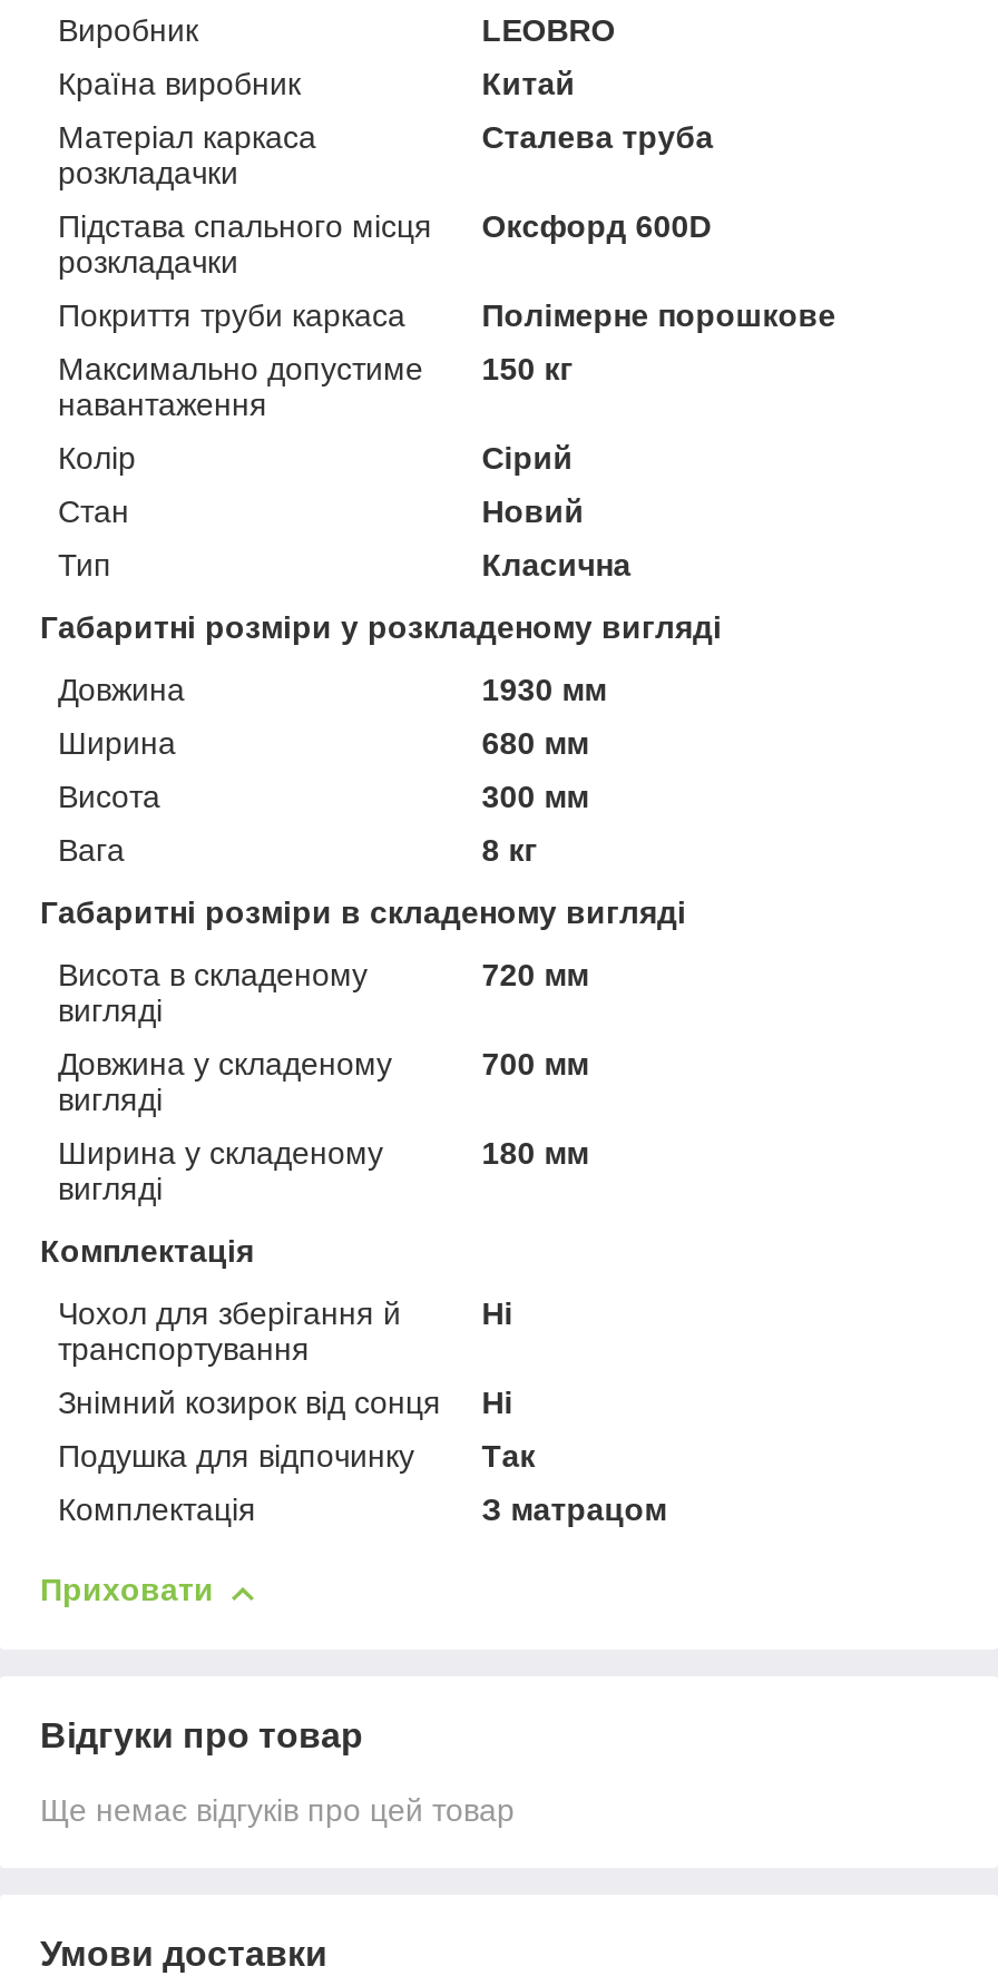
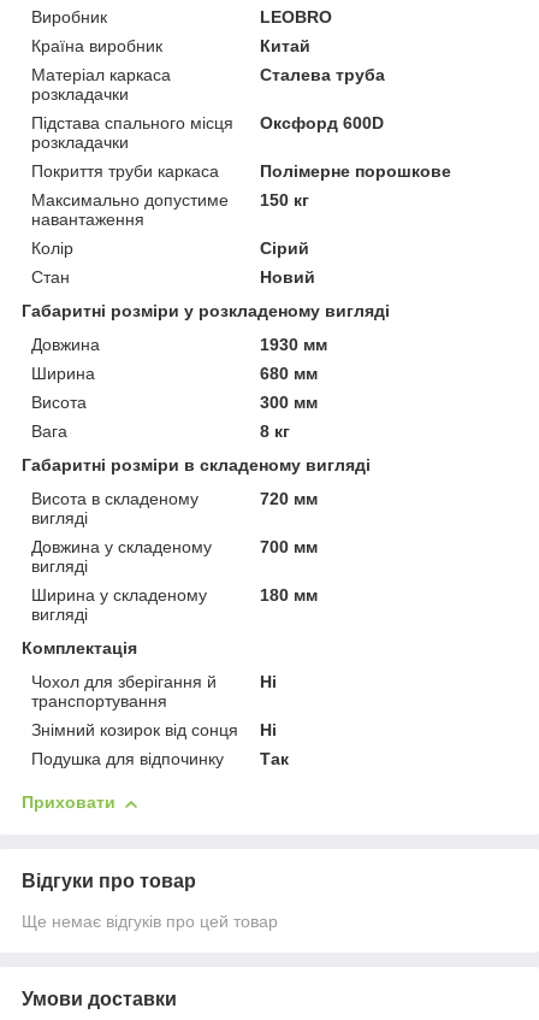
- Тип
- Класична

- Комплектація
- З матрацом
